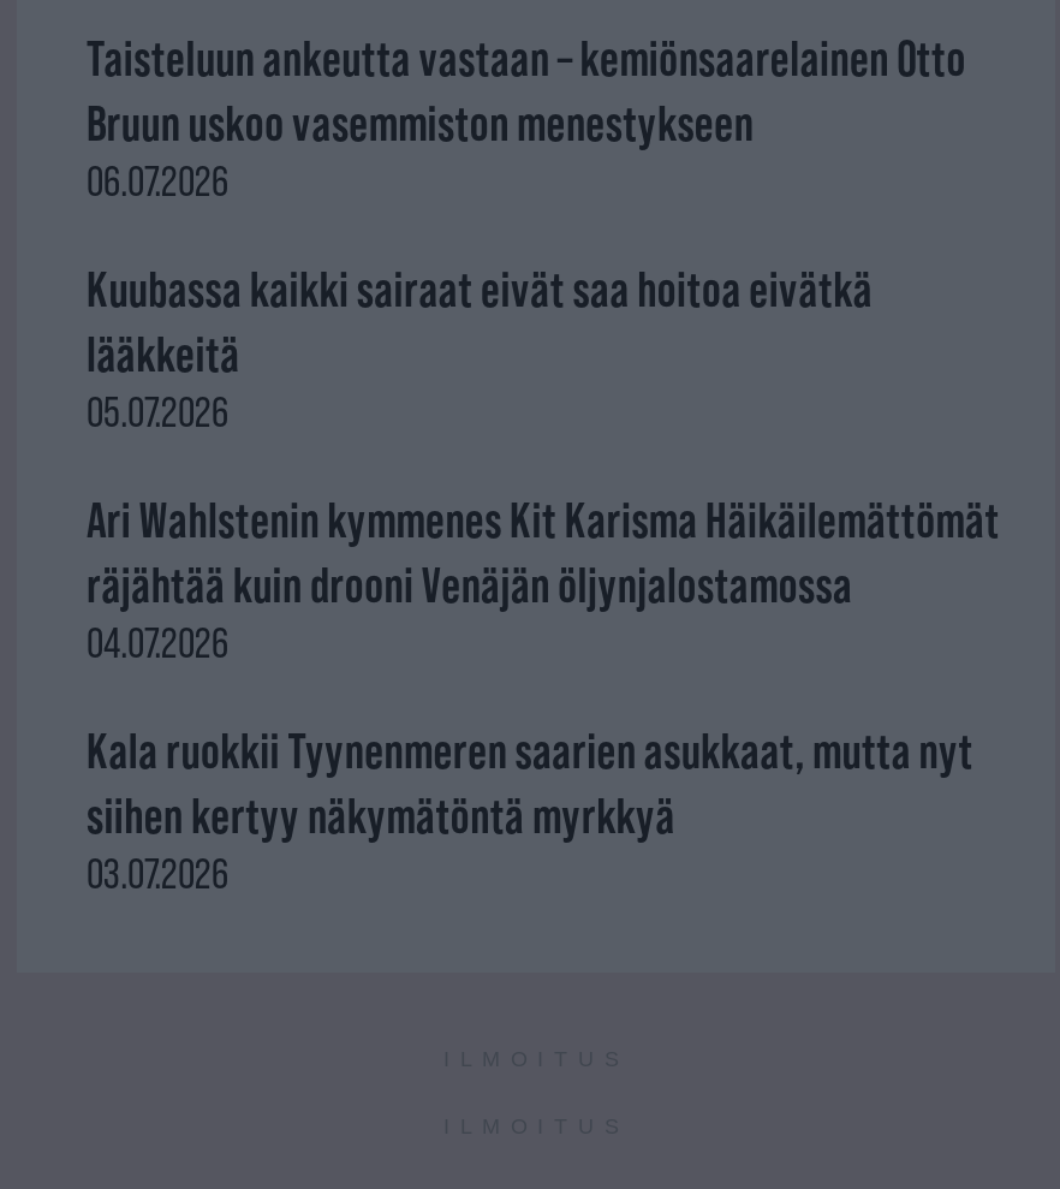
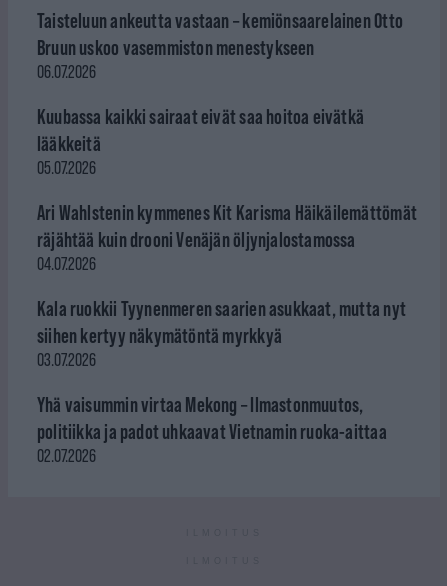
+ Yhä vaisummin virtaa Mekong – Ilmastonmuutos,
+ politiikka ja padot uhkaavat Vietnamin ruoka-aittaa
+ 02.07.2026
